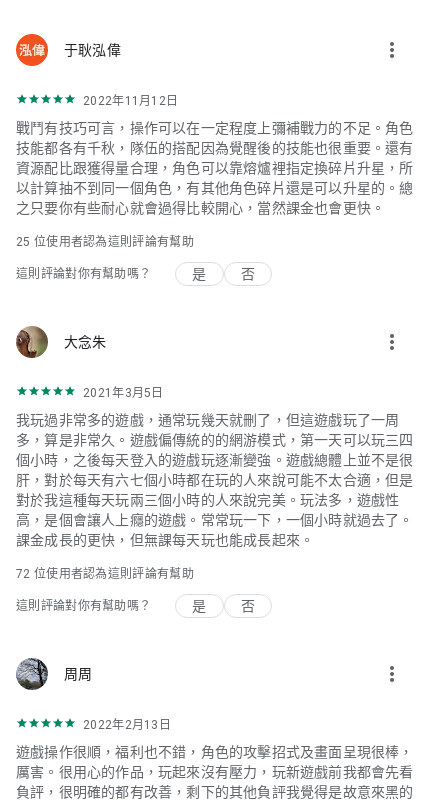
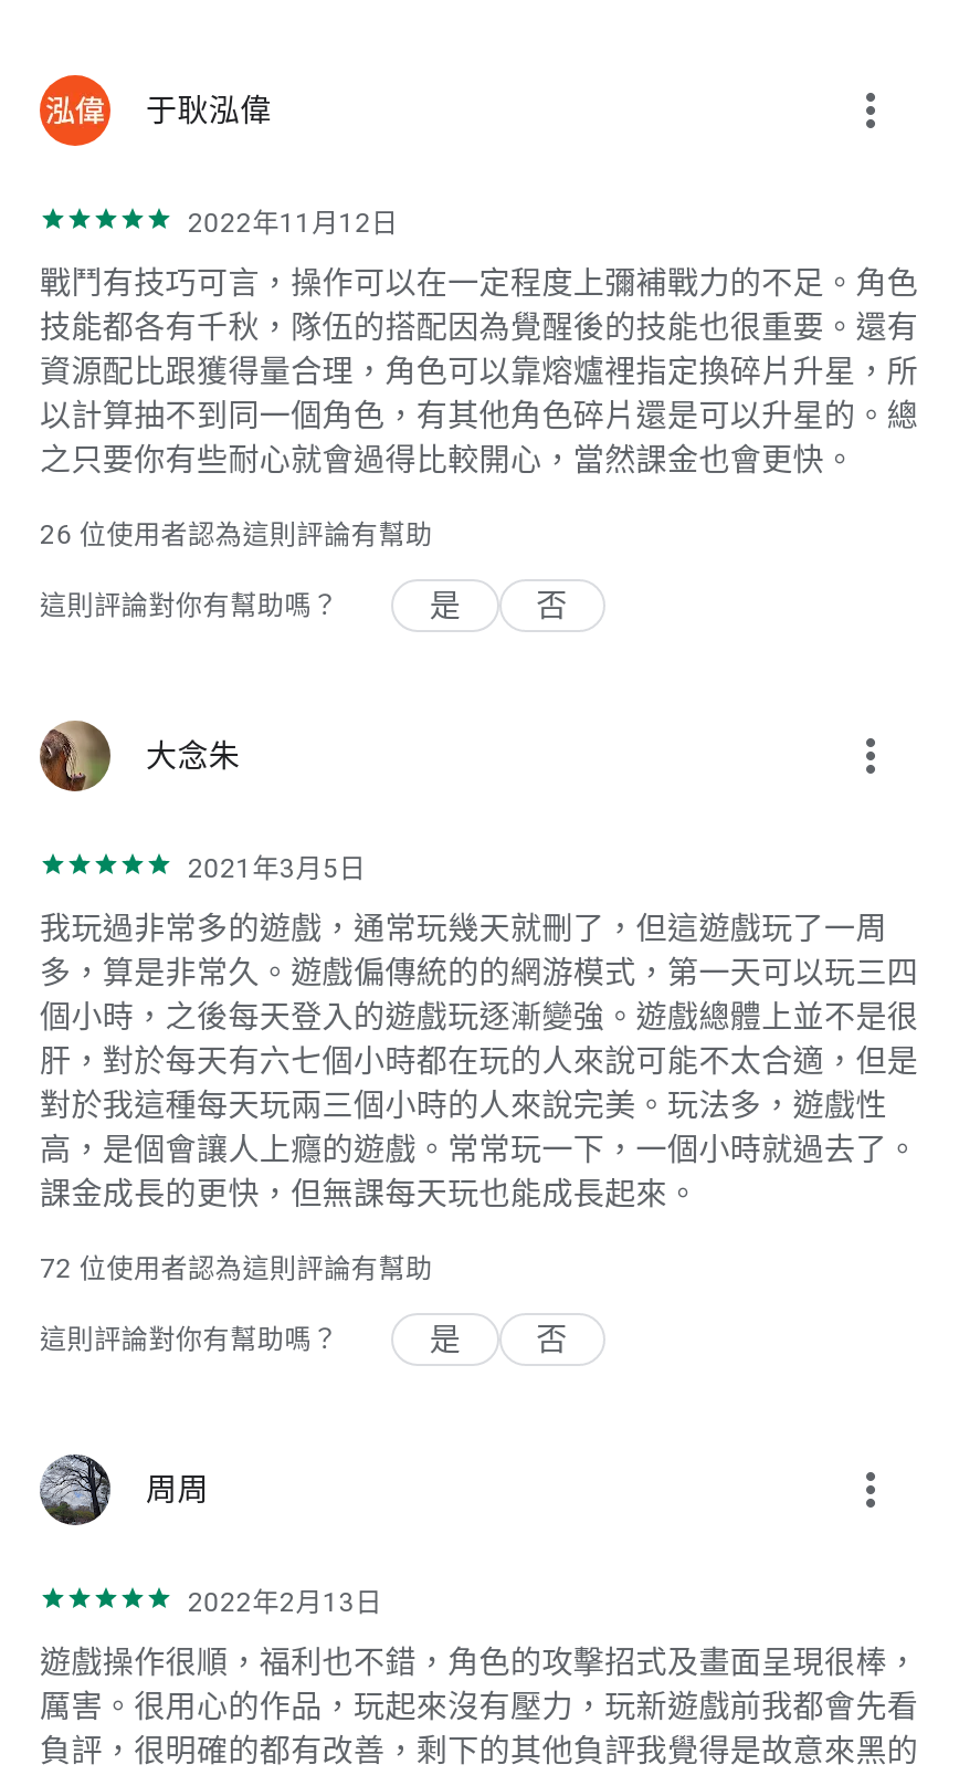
- 25位使用者認為這則評論有幫助
+ 26位使用者認為這則評論有幫助
